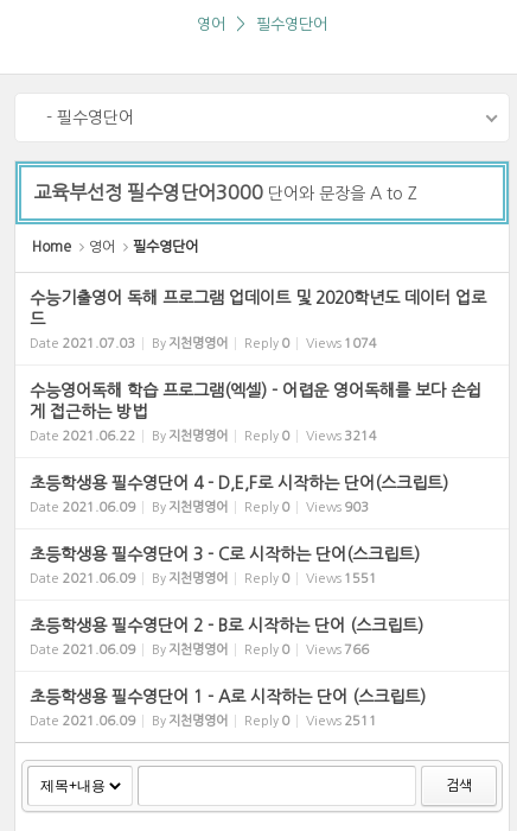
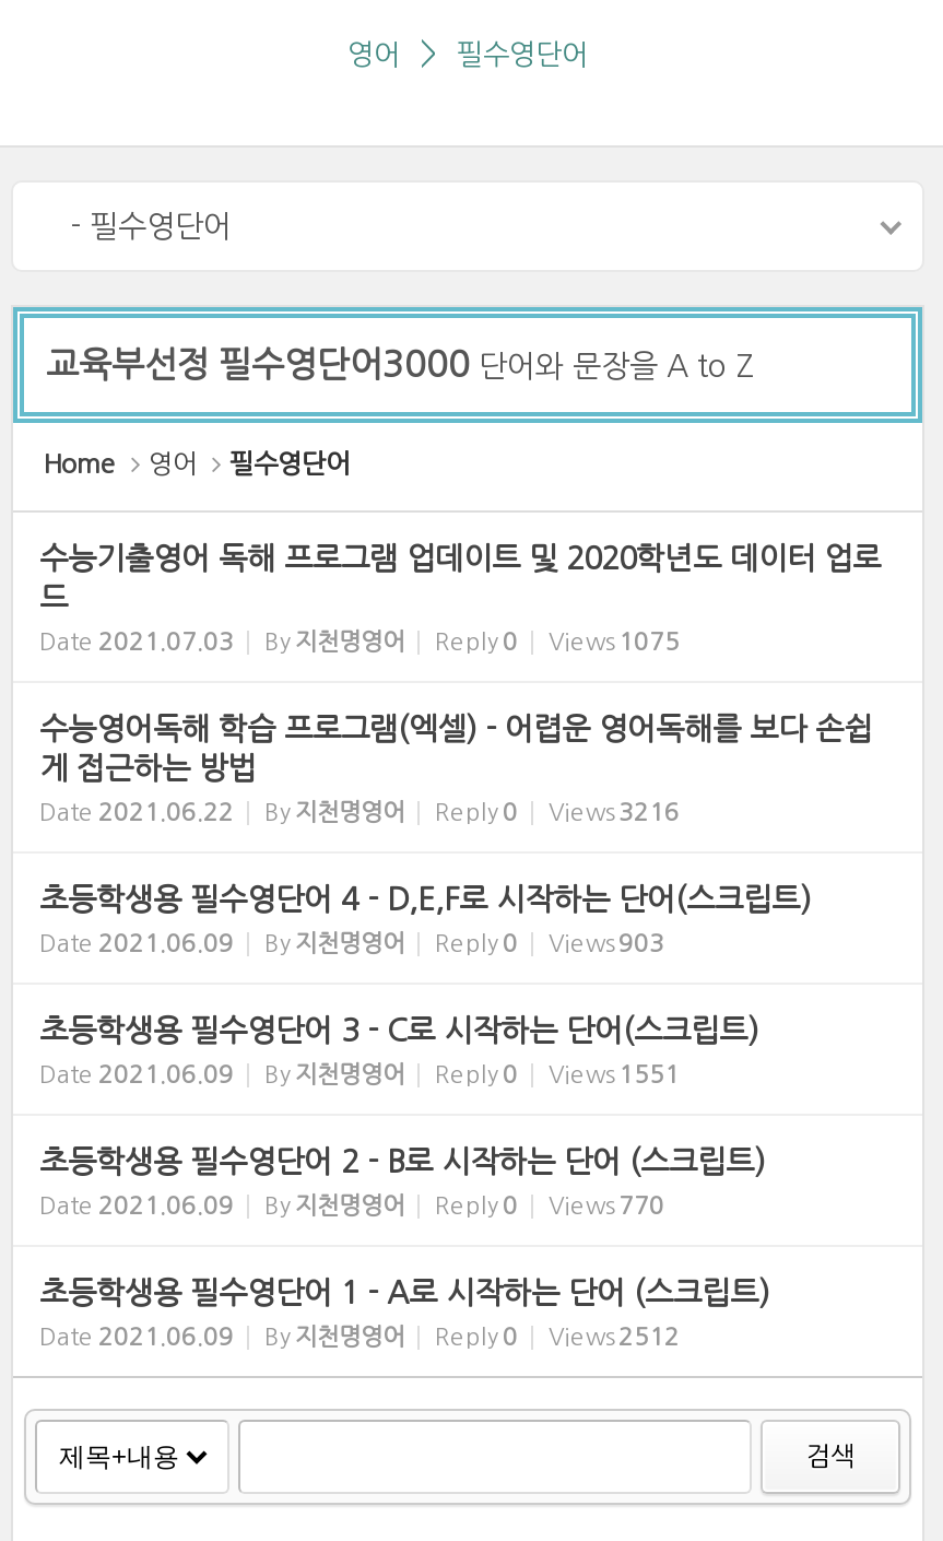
- Date 2021.07.03 By 지천명영어 Reply 0 Views 1074
+ Date 2021.07.03 By 지천명영어 Reply 0 Views 1075

- Date 2021.06.22 By 지천명영어 Reply 0 Views 3214
+ Date 2021.06.22 By 지천명영어 Reply 0 Views 3216

- Date 2021.06.09 By 지천명영어 Reply 0 Views 766
+ Date 2021.06.09 By 지천명영어 Reply 0 Views 770

- Date 2021.06.09 By 지천명영어 Reply 0 Views 2511
+ Date 2021.06.09 By 지천명영어 Reply 0 Views 2512
